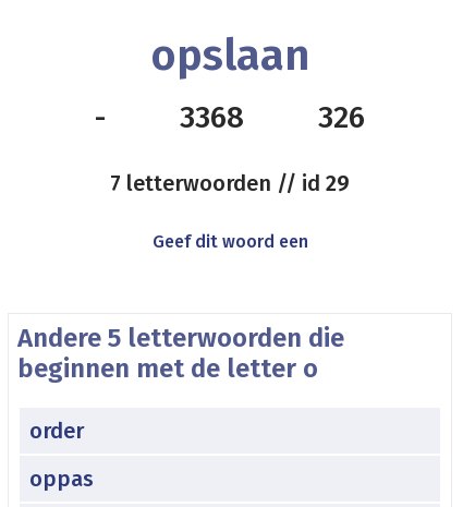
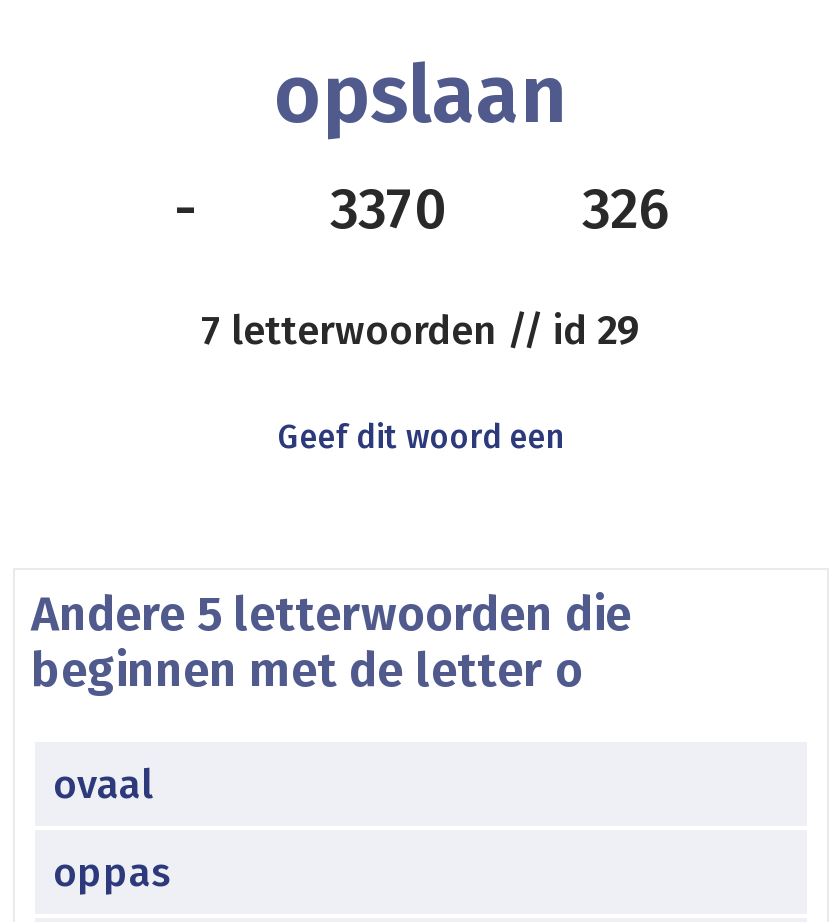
- 3368
+ 3370

- order
+ ovaal
